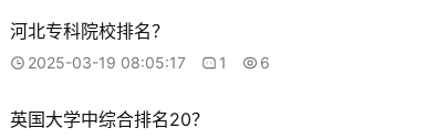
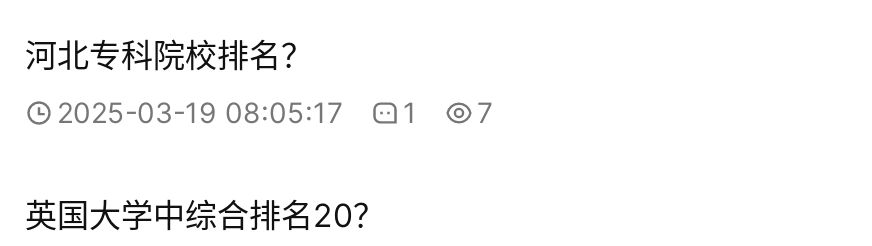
- 2025-03-19 08:05:17 1 6
+ 2025-03-19 08:05:17 1 7
